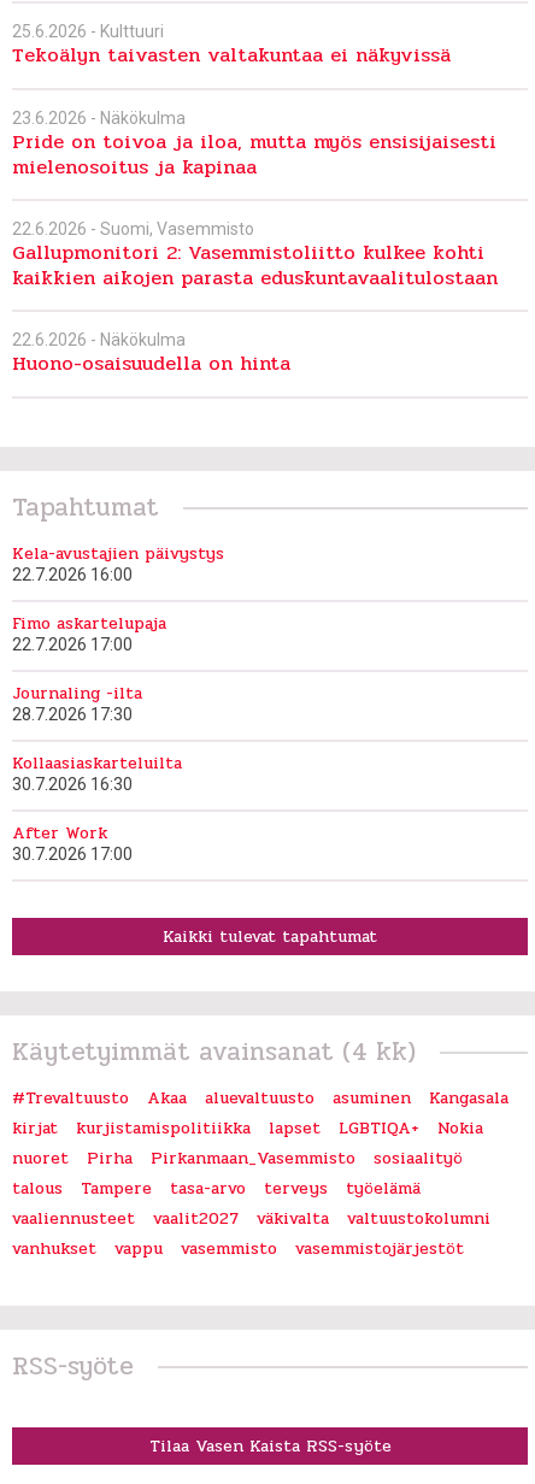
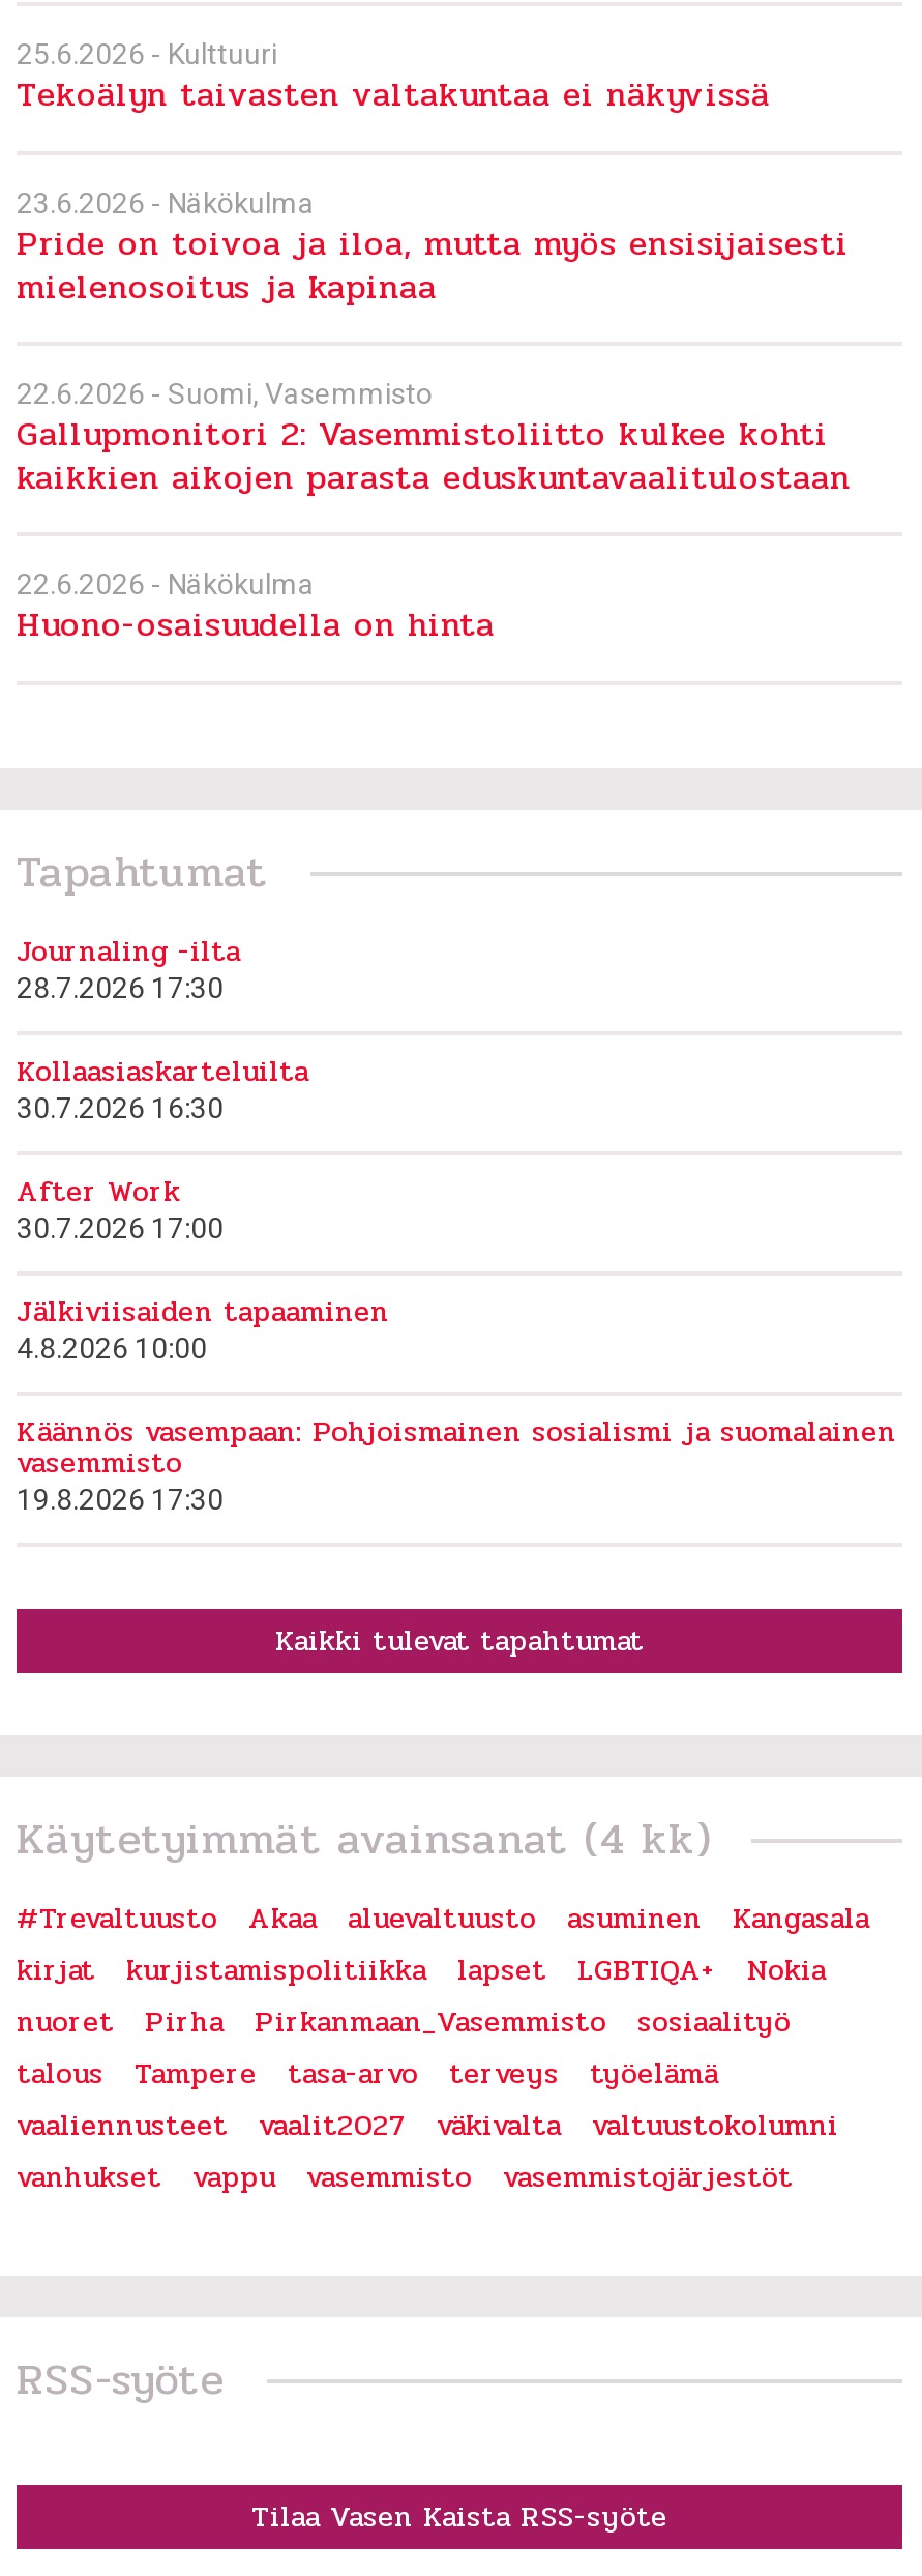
- Kela-avustajien päivystys
- 22.7.2026 16:00
- Fimo askartelupaja
- 22.7.2026 17:00

moved up: Journaling -ilta | 28.7.2026 17:30 | Kollaasiaskarteluilta | 30.7.2026 16:30 | After Work | 30.7.2026 17:00

+ Jälkiviisaiden tapaaminen
+ 4.8.2026 10:00
+ Käännös vasempaan: Pohjoismainen sosialismi ja suomalainen
+ vasemmisto
+ 19.8.2026 17:30
